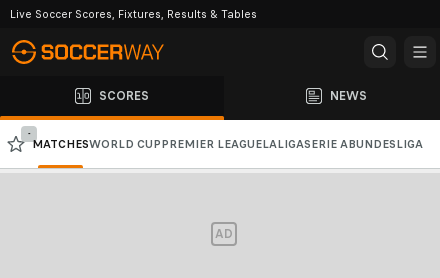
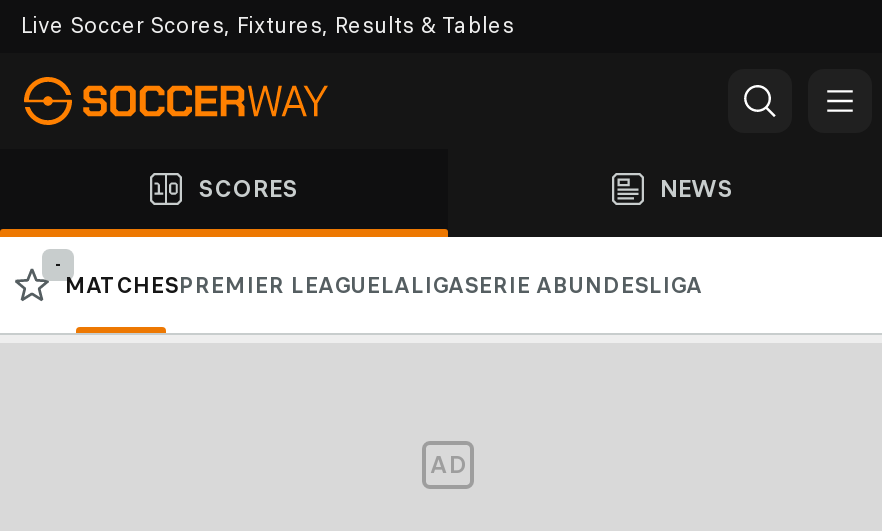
- MATCHESWORLD CUP PREMIER LEAGUELALIGASERIE A BUNDESLIGA
+ MATCHESPREMIER LEAGUELALIGASERIE ABUNDESLIGA
